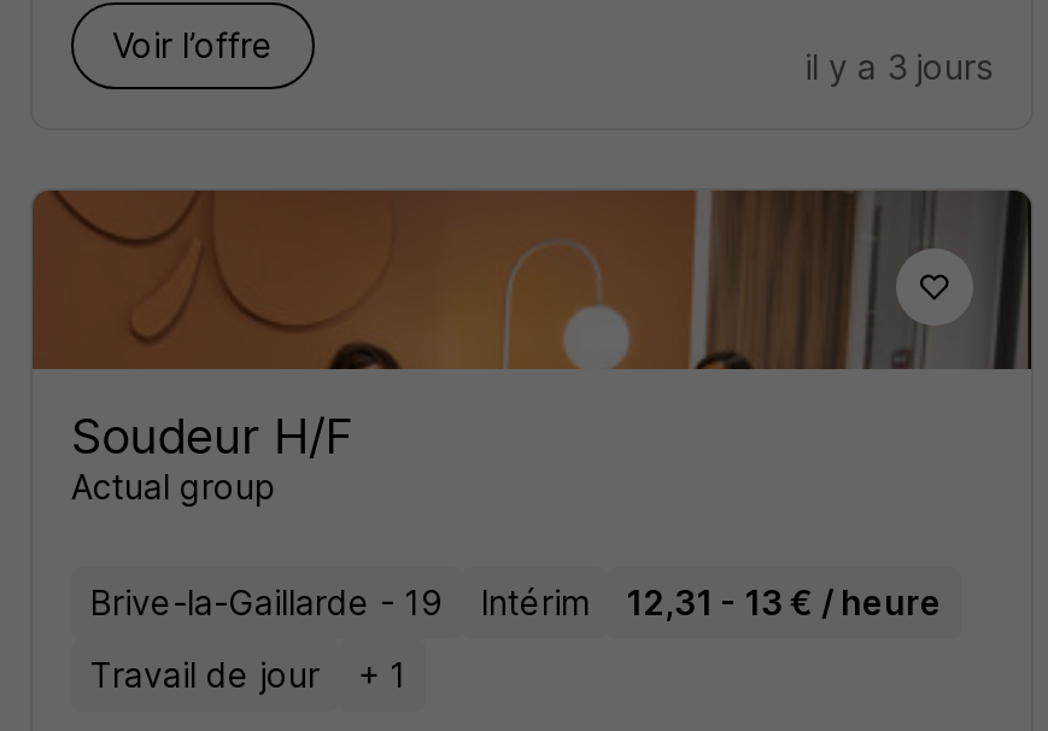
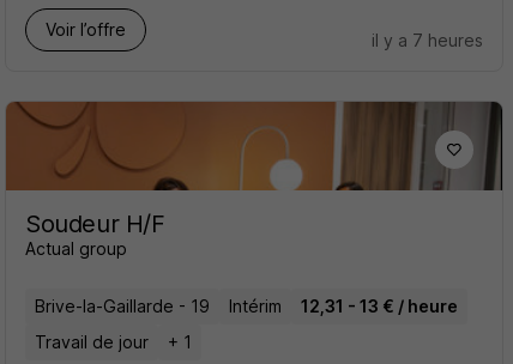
- il y a 3 jours
+ il y a 7 heures
